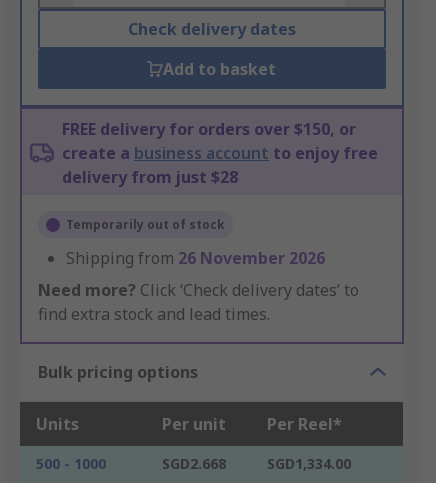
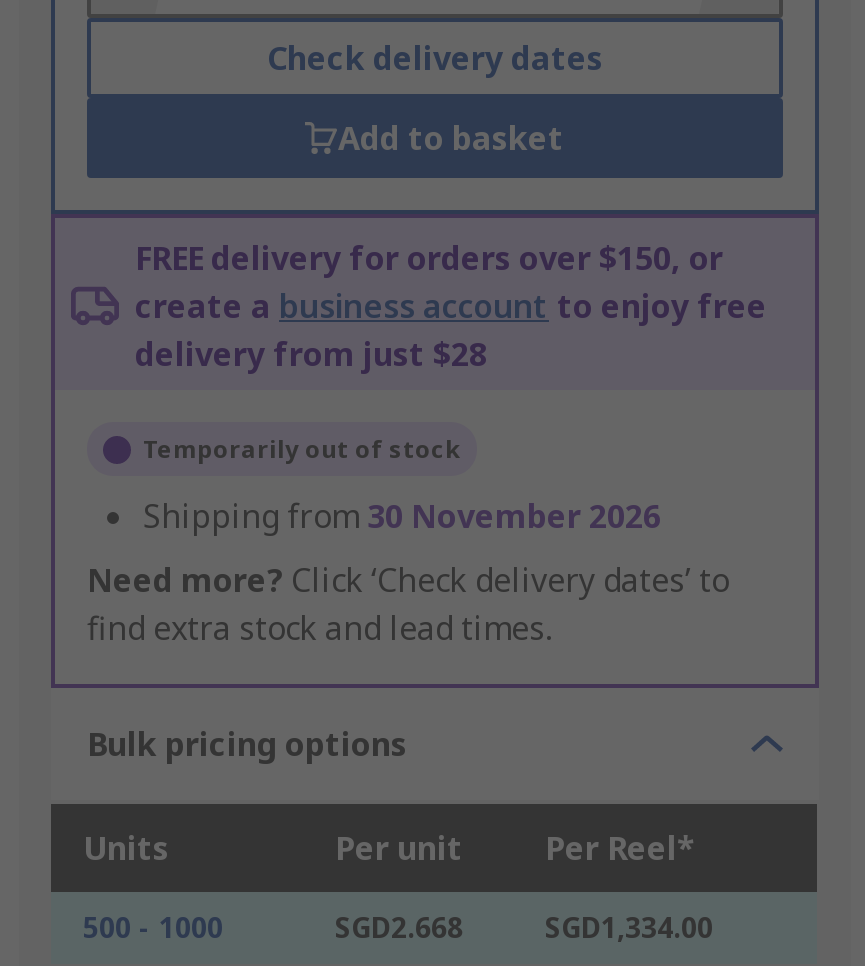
- Shipping from 26 November 2026
+ Shipping from 30 November 2026
